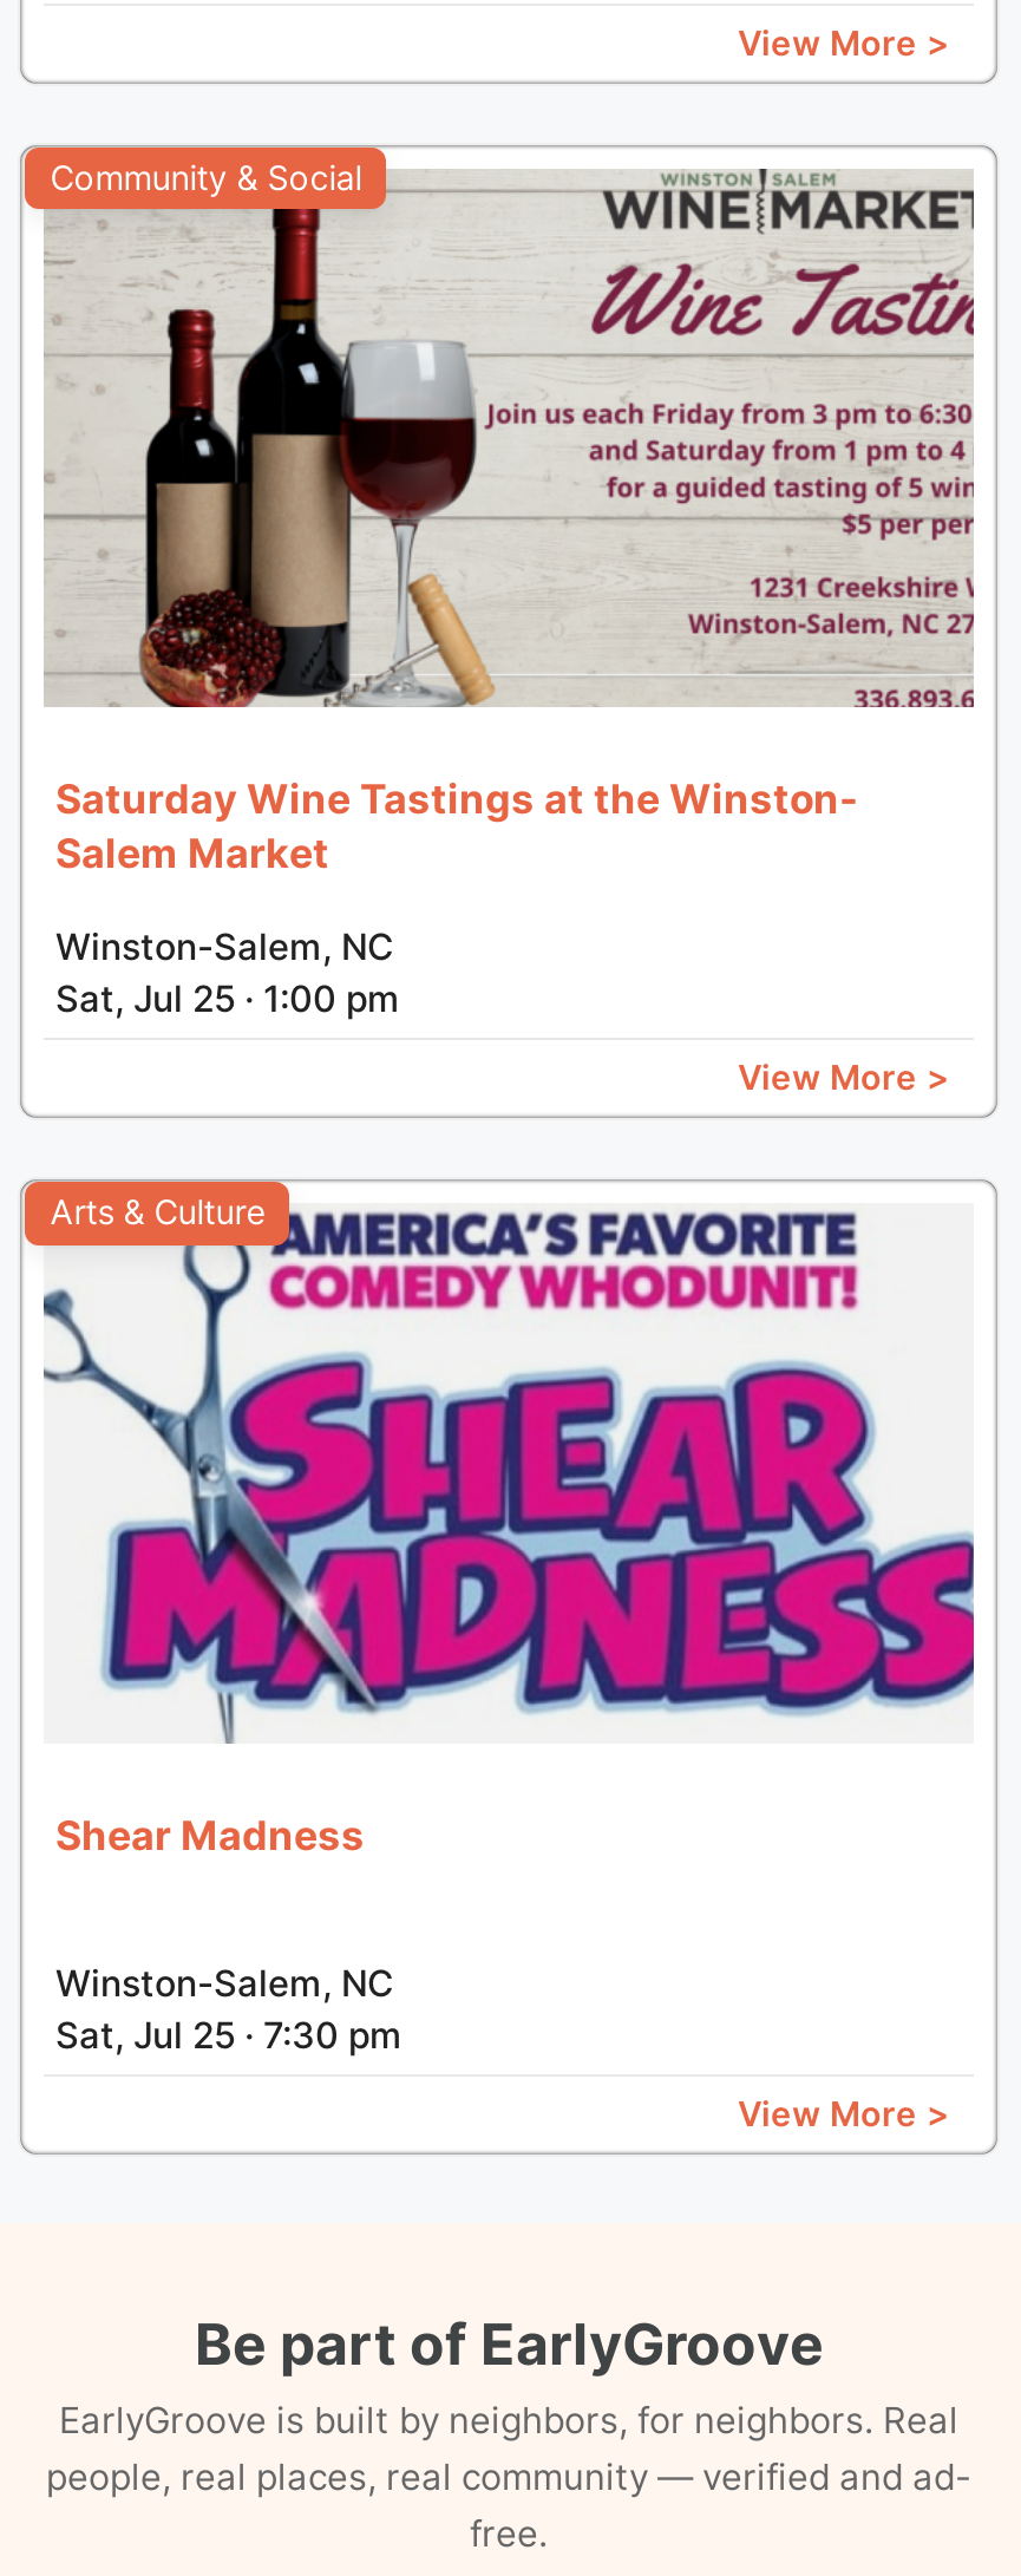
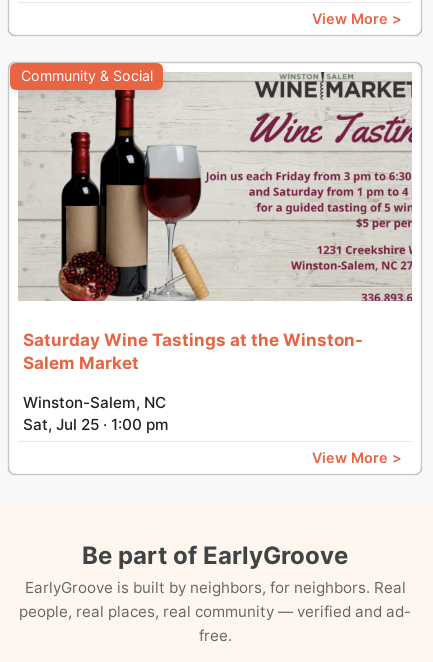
- [image]
- Arts & Culture

- Shear Madness
- Winston-Salem, NC
- Sat, Jul 25 · 7:30 pm
- View More >
